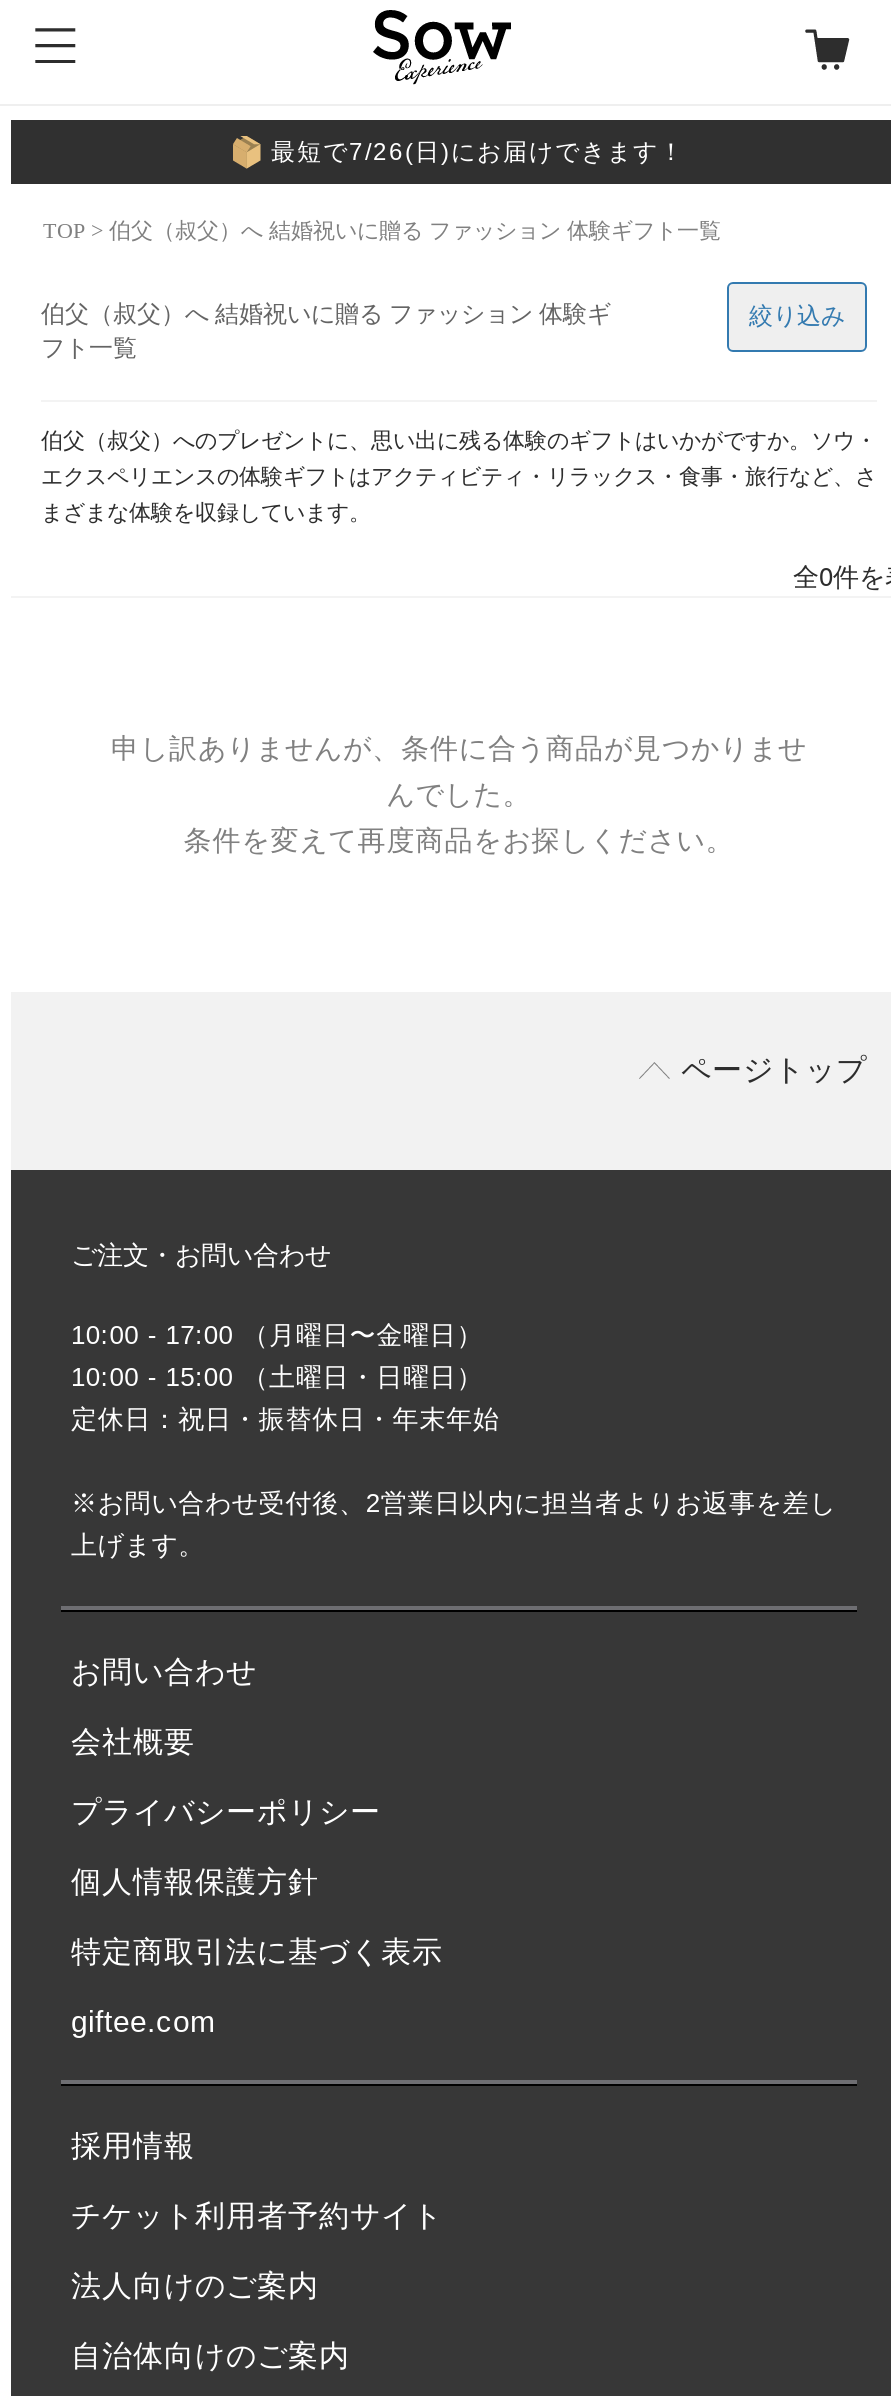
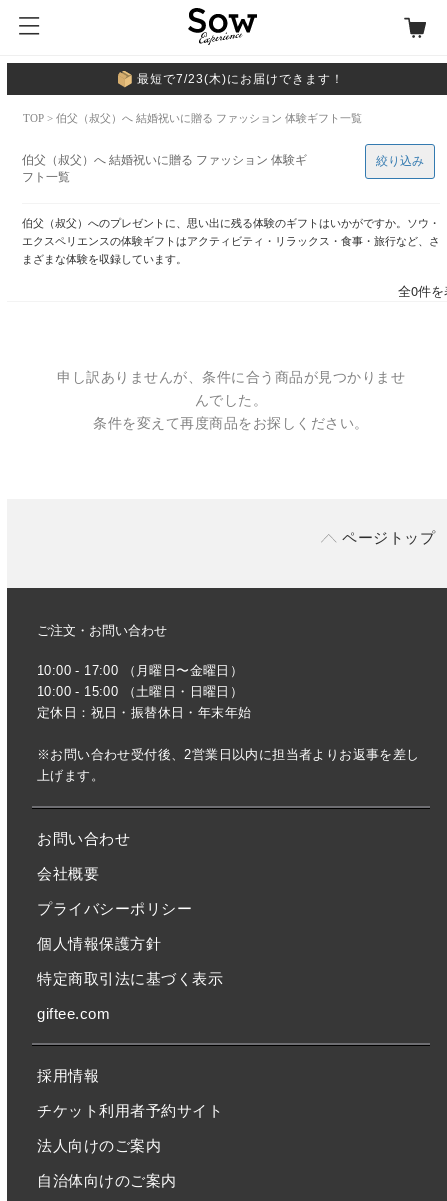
- 最短で7/26(日)にお届けできます！
+ 最短で7/23(木)にお届けできます！
